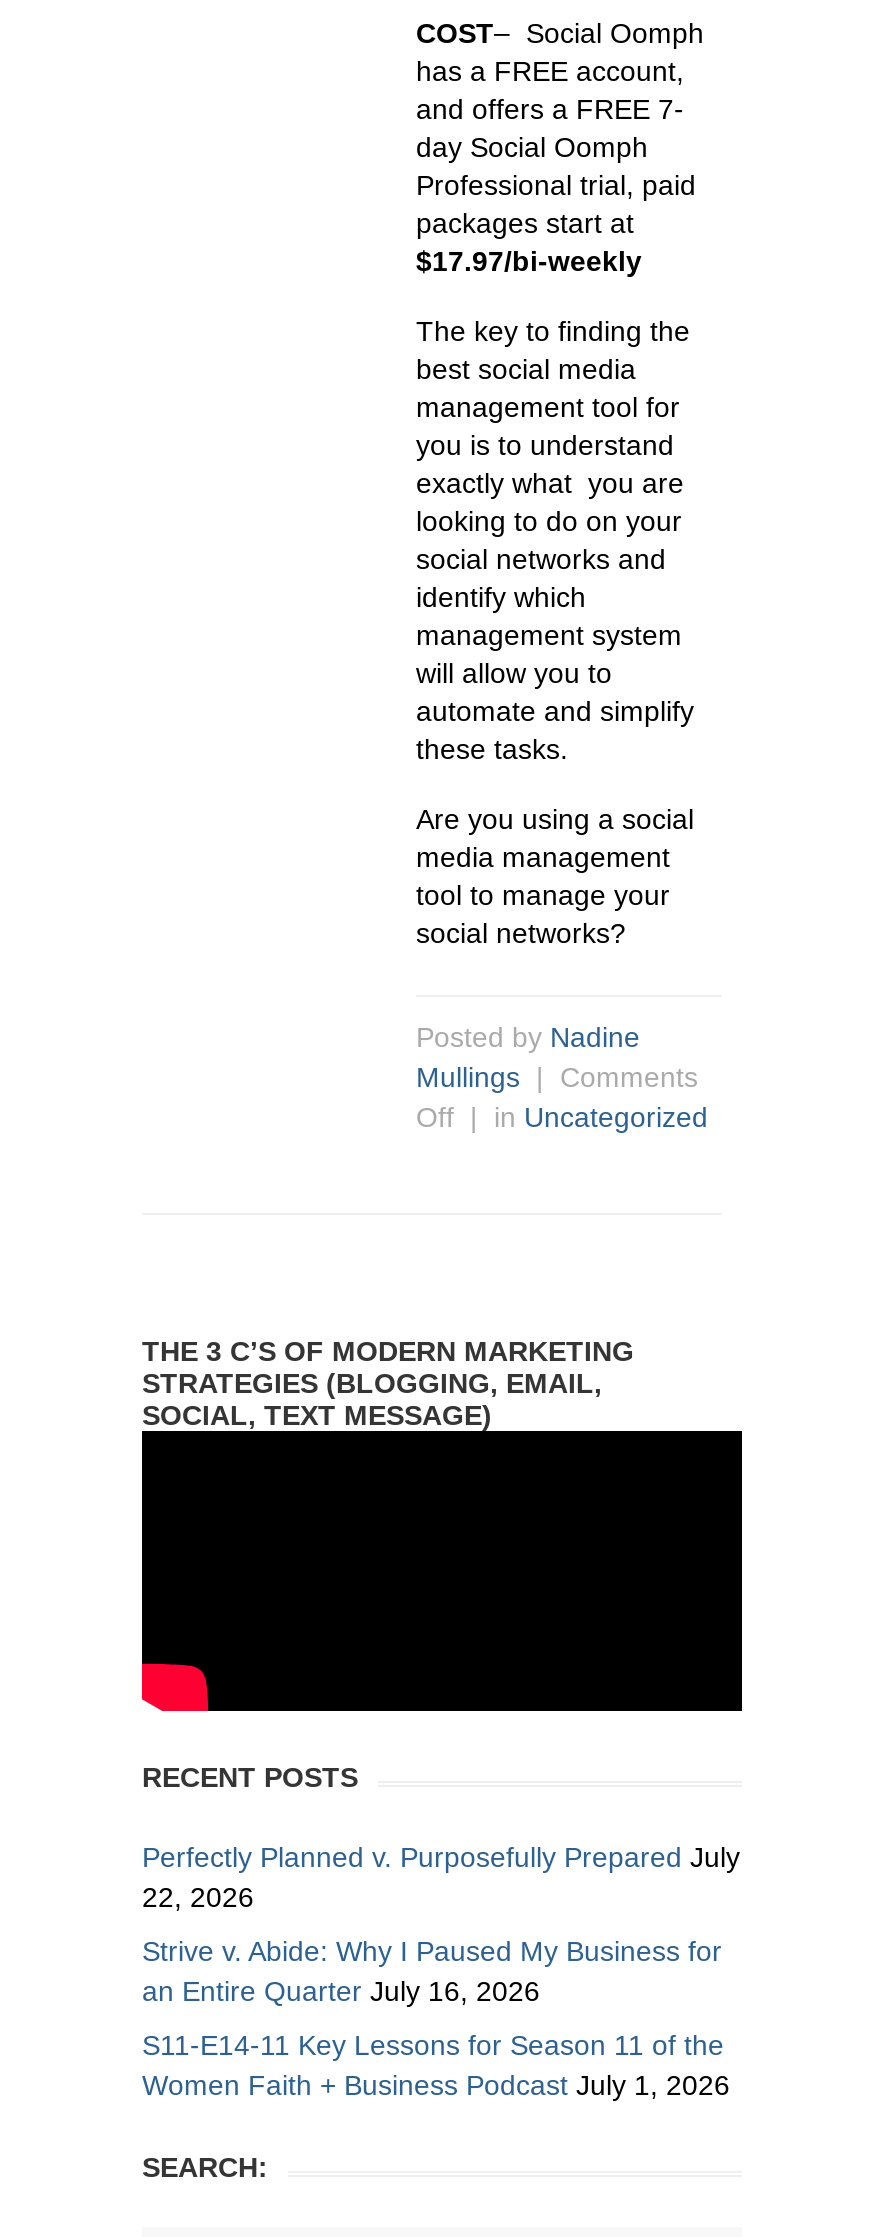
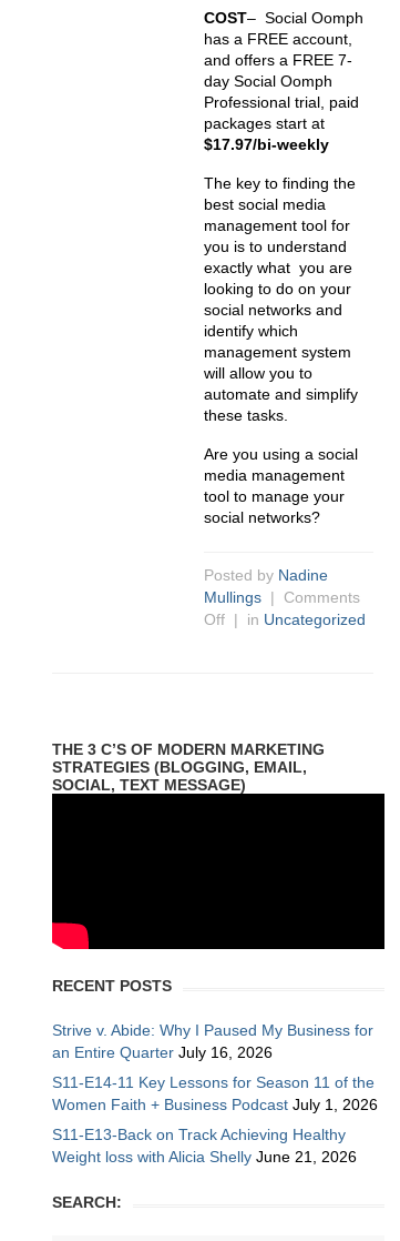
- Perfectly Planned v. Purposefully Prepared July
- 22, 2026

moved up: Strive v. Abide: Why I Paused My Business for | an Entire Quarter July 16, 2026 | S11-E14-11 Key Lessons for Season 11 of the | Women Faith + Business Podcast July 1, 2026

+ S11-E13-Back on Track Achieving Healthy
+ Weight loss with Alicia Shelly June 21, 2026
